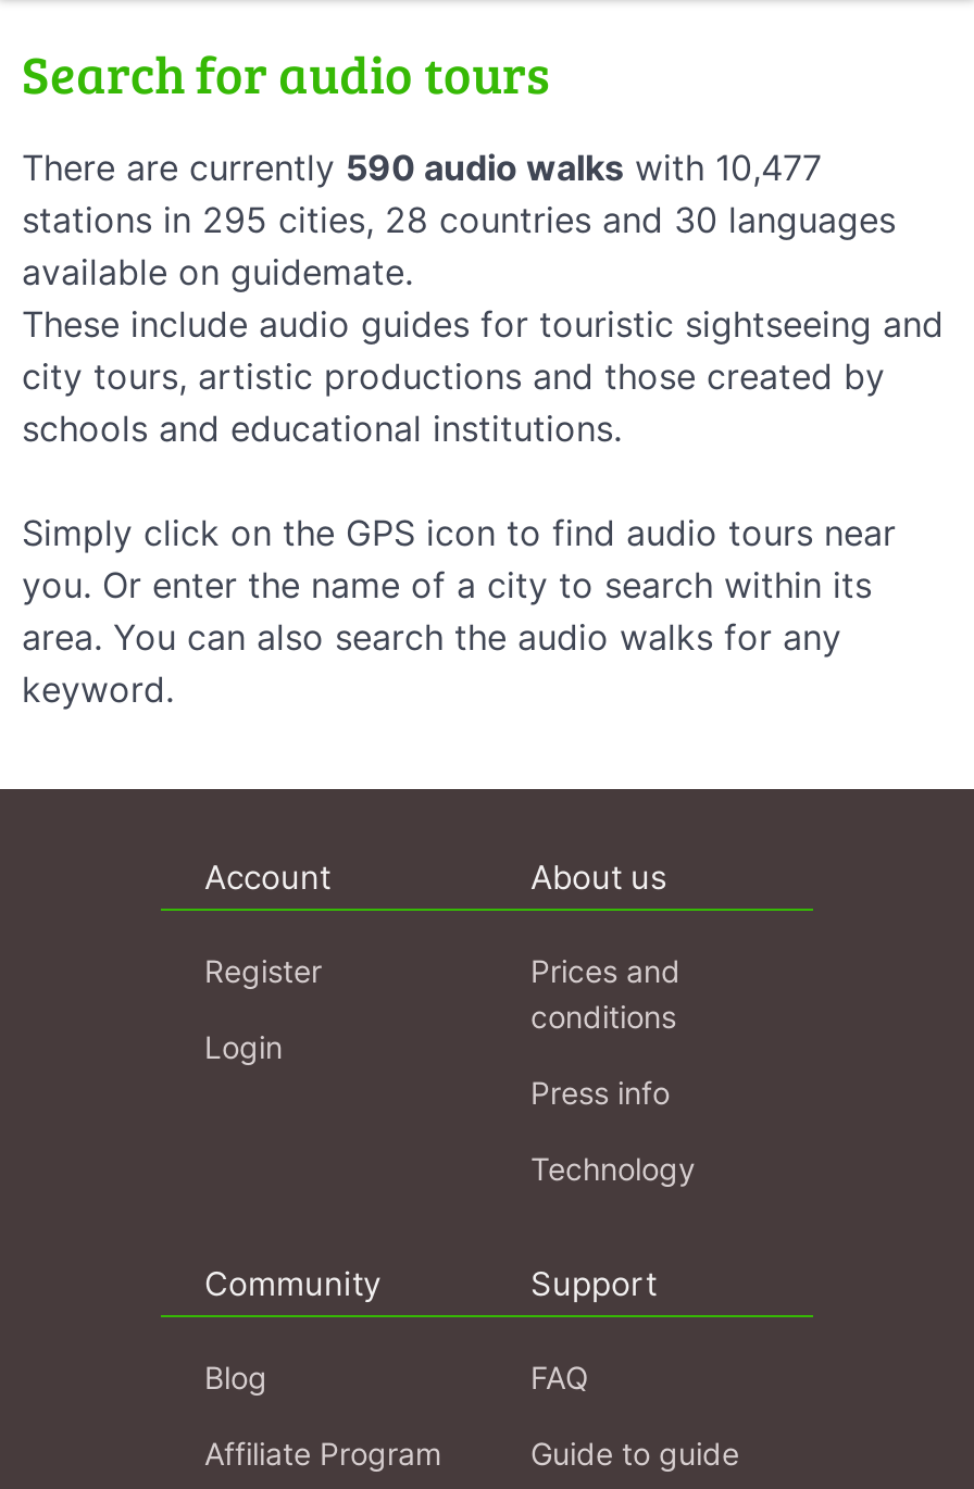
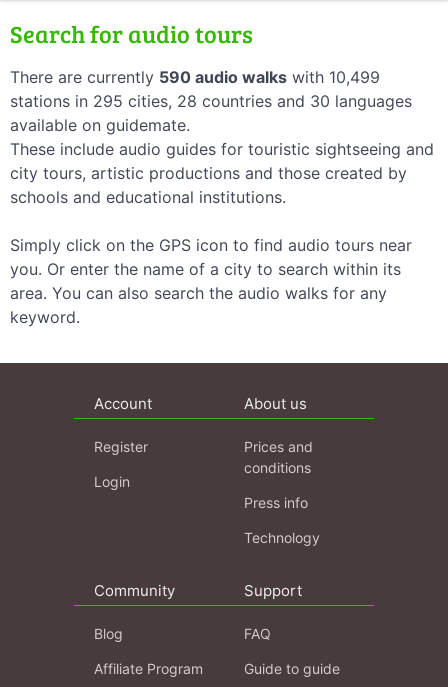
- There are currently 590 audio walks with 10,477
+ There are currently 590 audio walks with 10,499
